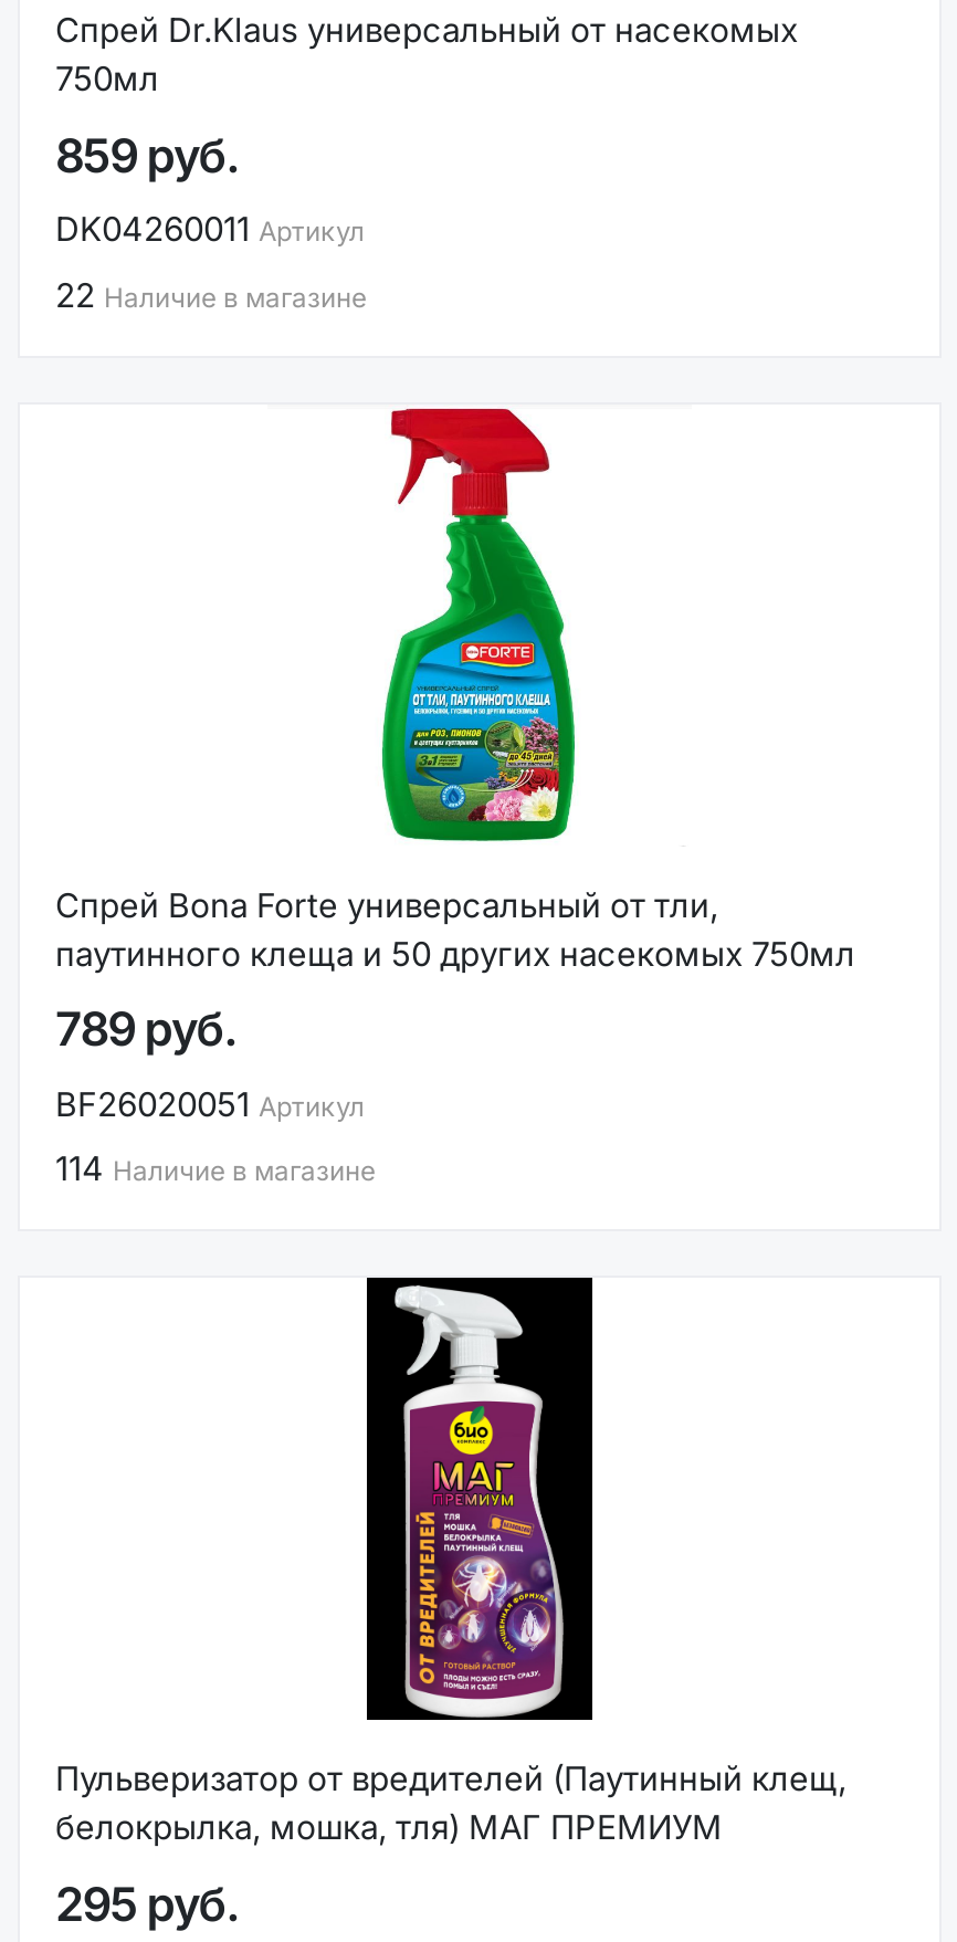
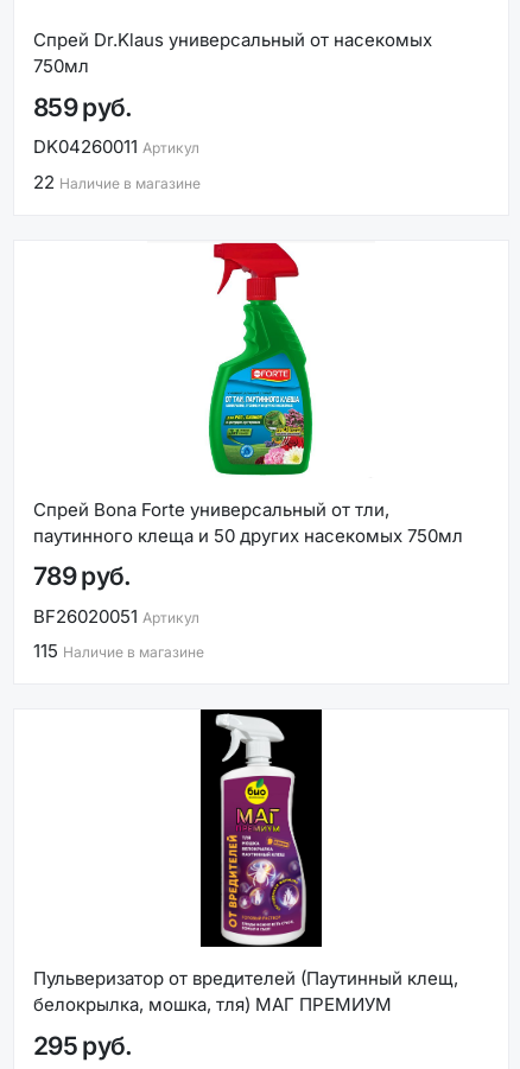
- 114 Наличие в магазине
+ 115 Наличие в магазине
